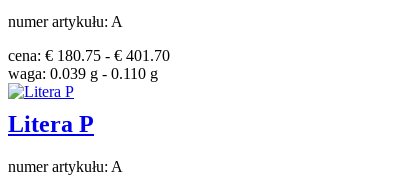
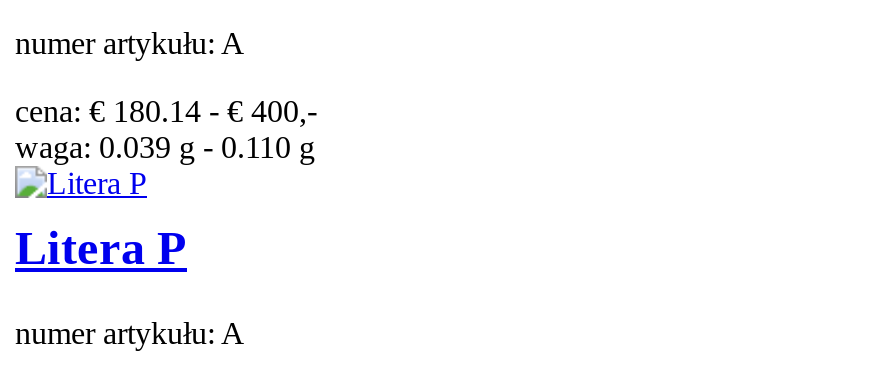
- cena: € 180.75 - € 401.70
+ cena: € 180.14 - € 400,-
